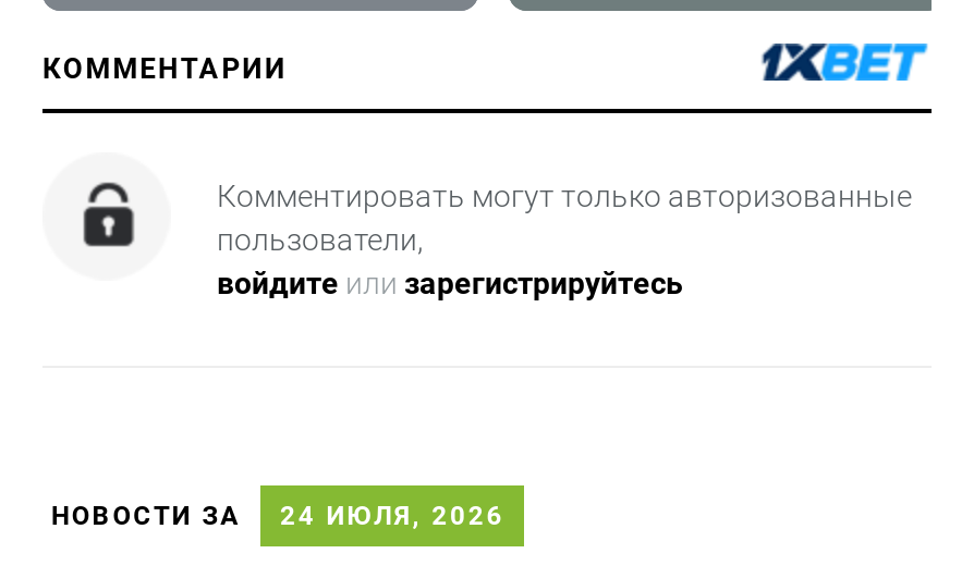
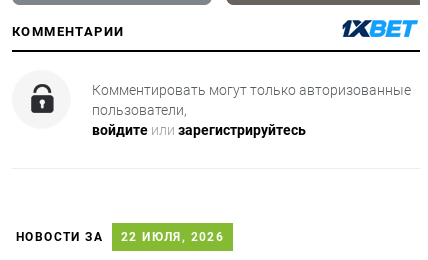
- НОВОСТИ ЗА 24 ИЮЛЯ, 2026
+ НОВОСТИ ЗА 22 ИЮЛЯ, 2026
